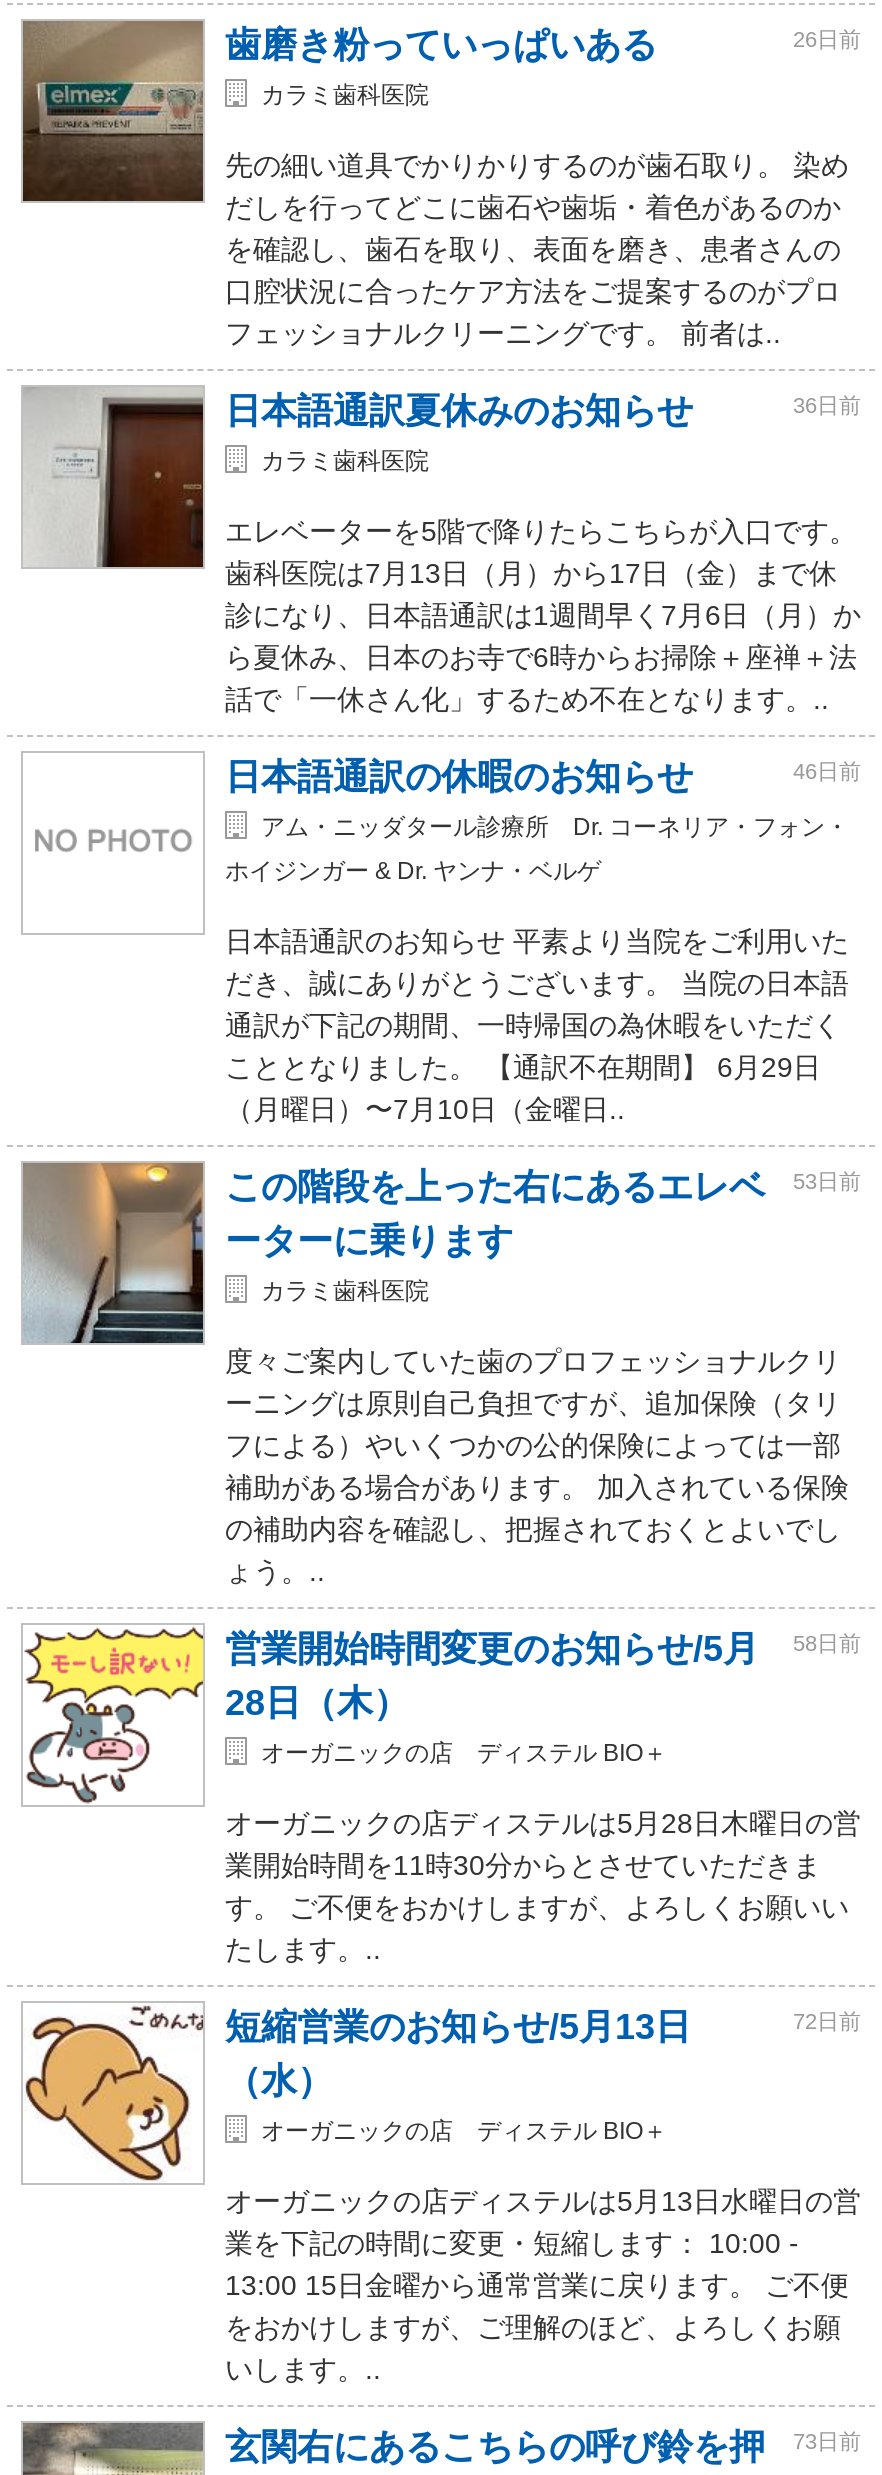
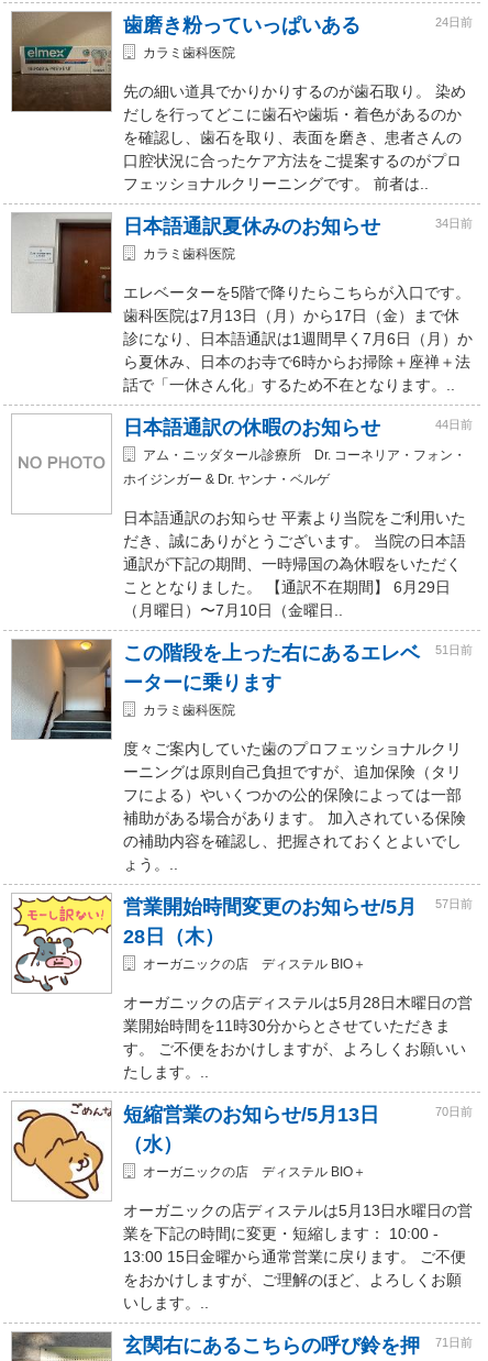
- 26日前
+ 24日前

- 36日前
+ 34日前

- 46日前
+ 44日前

- この階段を上った右にあるエレベ 53日前
+ この階段を上った右にあるエレベ 51日前

- 営業開始時間変更のお知らせ/5月 58日前
+ 営業開始時間変更のお知らせ/5月 57日前

- 72日前
+ 70日前

- 玄関右にあるこちらの呼び鈴を押 73日前
+ 玄関右にあるこちらの呼び鈴を押 71日前
